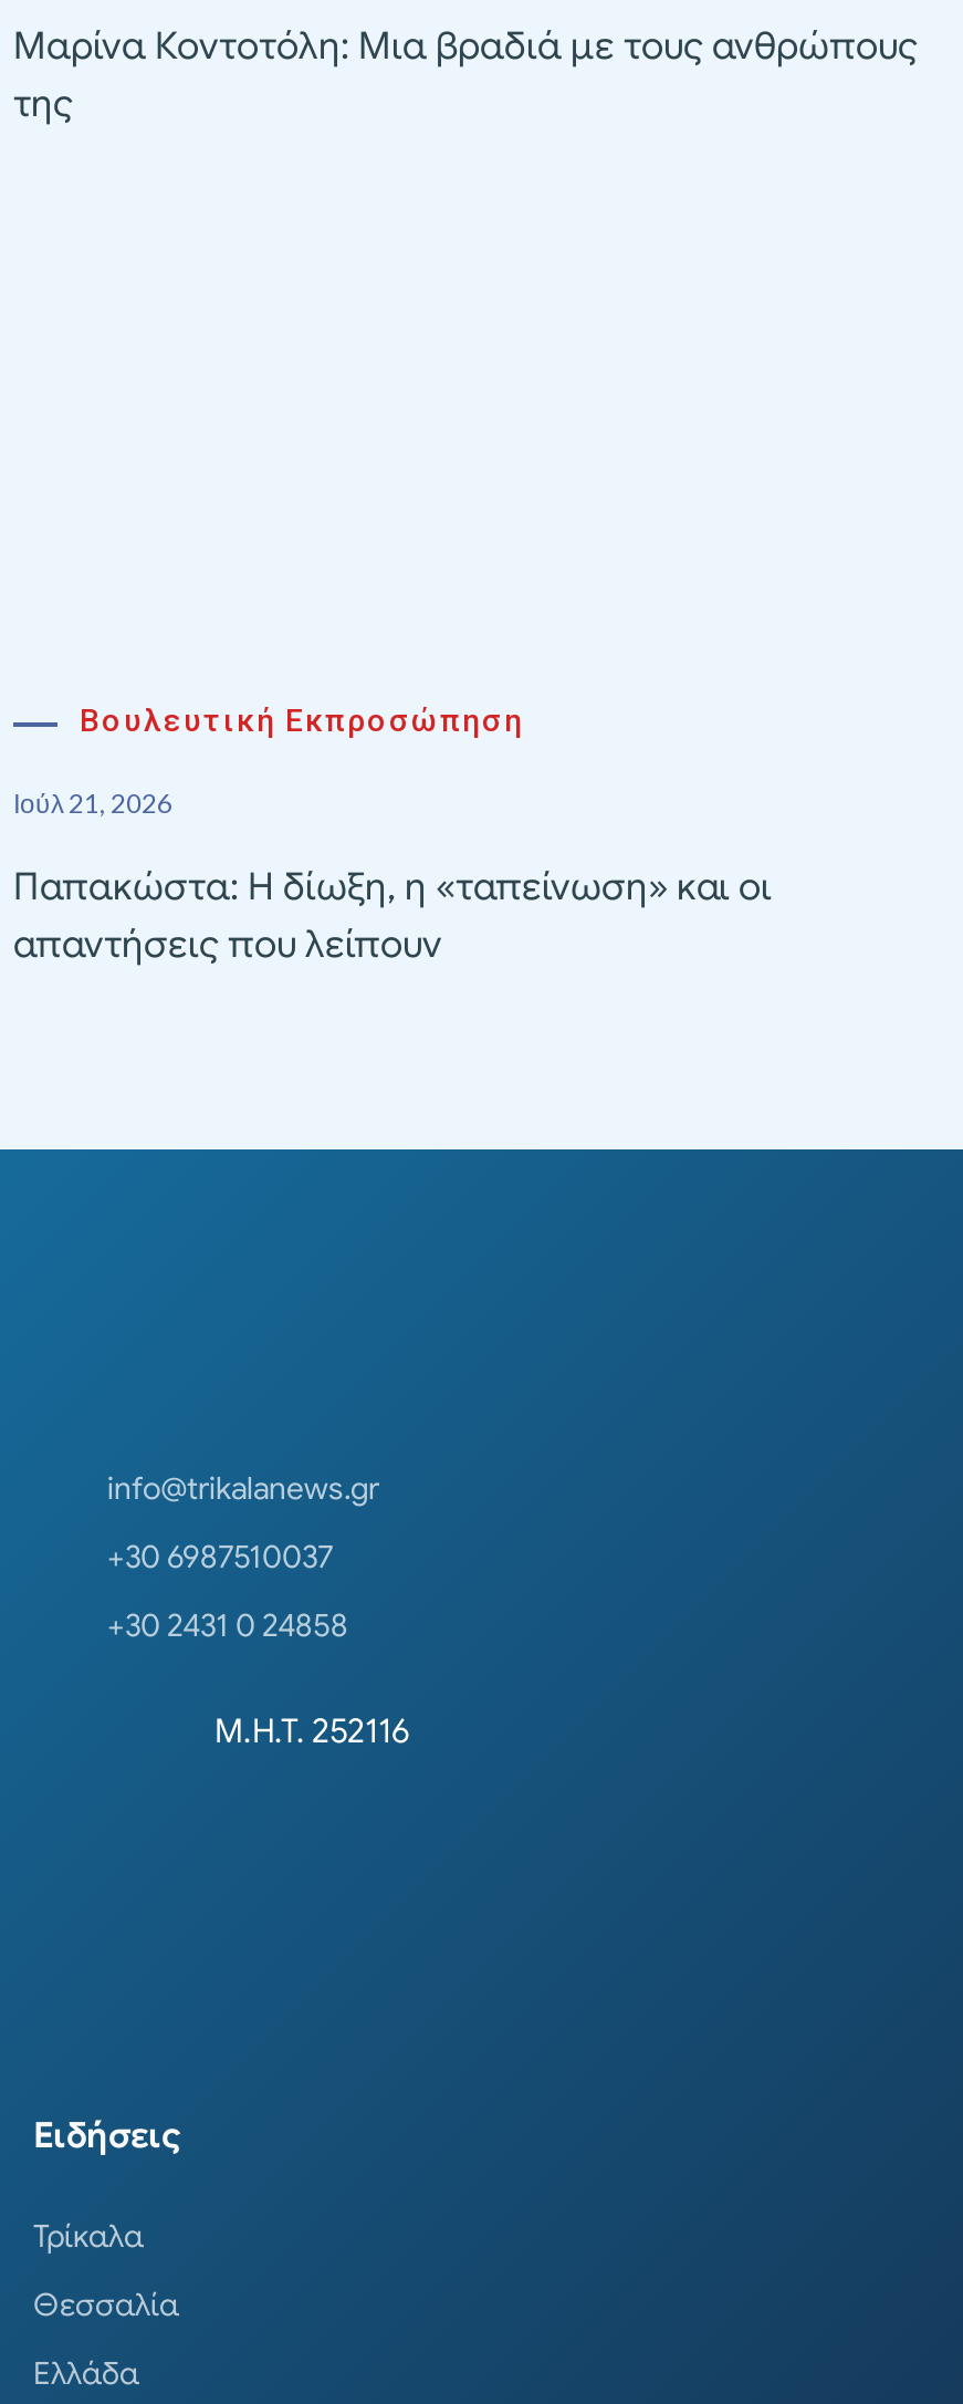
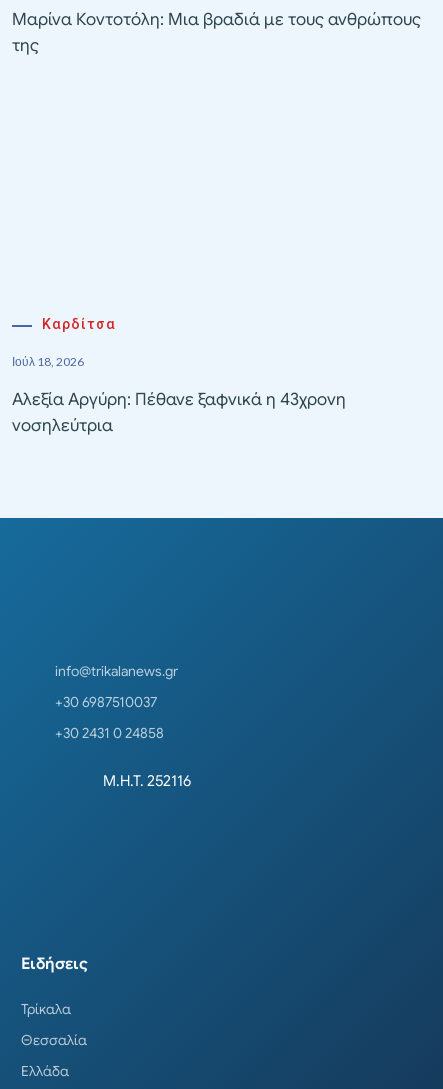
- Βουλευτική Εκπροσώπηση
+ Καρδίτσα

- Ιούλ 21, 2026
+ Ιούλ 18, 2026

- Παπακώστα: Η δίωξη, η «ταπείνωση» και οι
- απαντήσεις που λείπουν
+ Αλεξία Αργύρη: Πέθανε ξαφνικά η 43χρονη
+ νοσηλεύτρια
